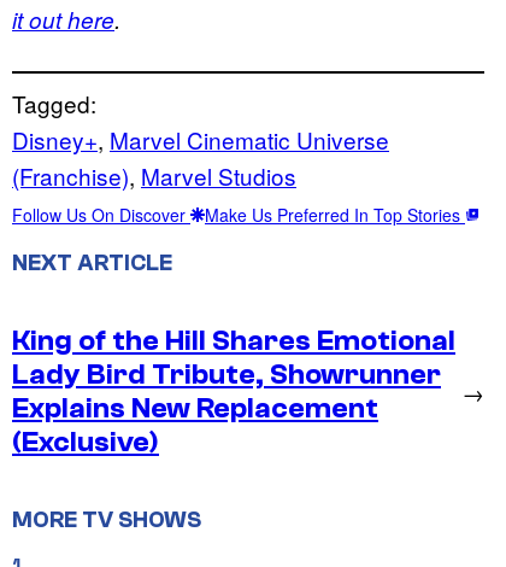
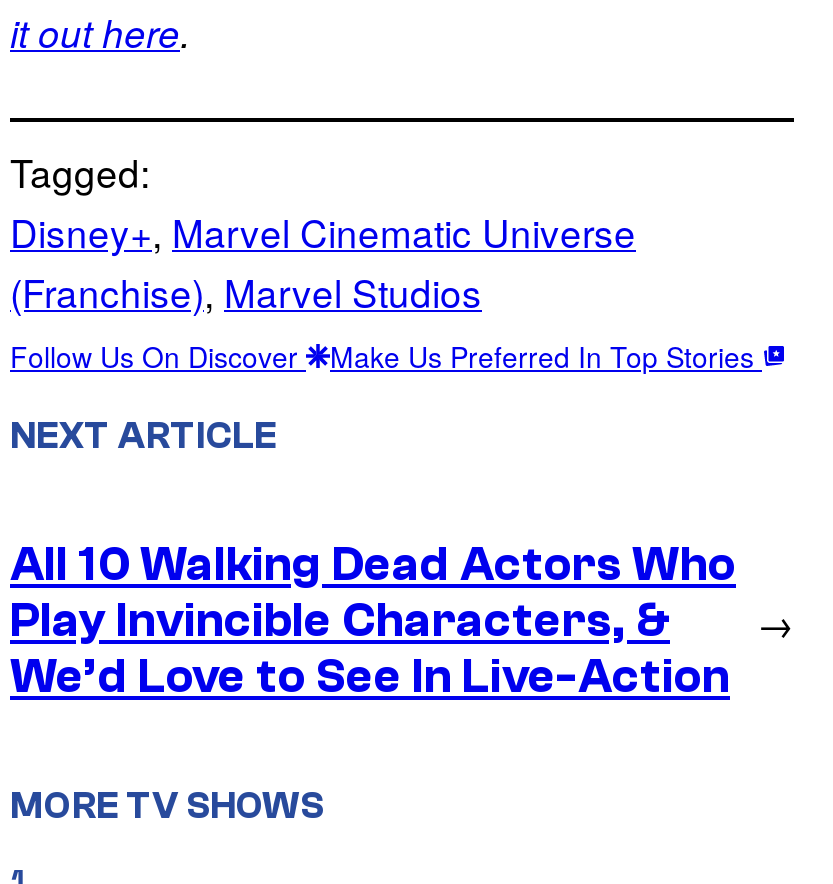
- King of the Hill Shares Emotional
- Lady Bird Tribute, Showrunner
- Explains New Replacement
- (Exclusive)
+ All 10 Walking Dead Actors Who
+ Play Invincible Characters, &
+ We’d Love to See In Live-Action
